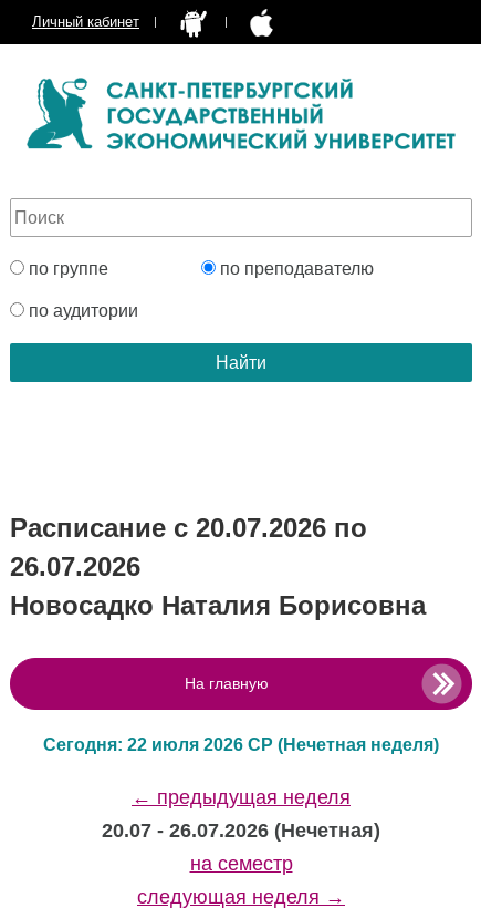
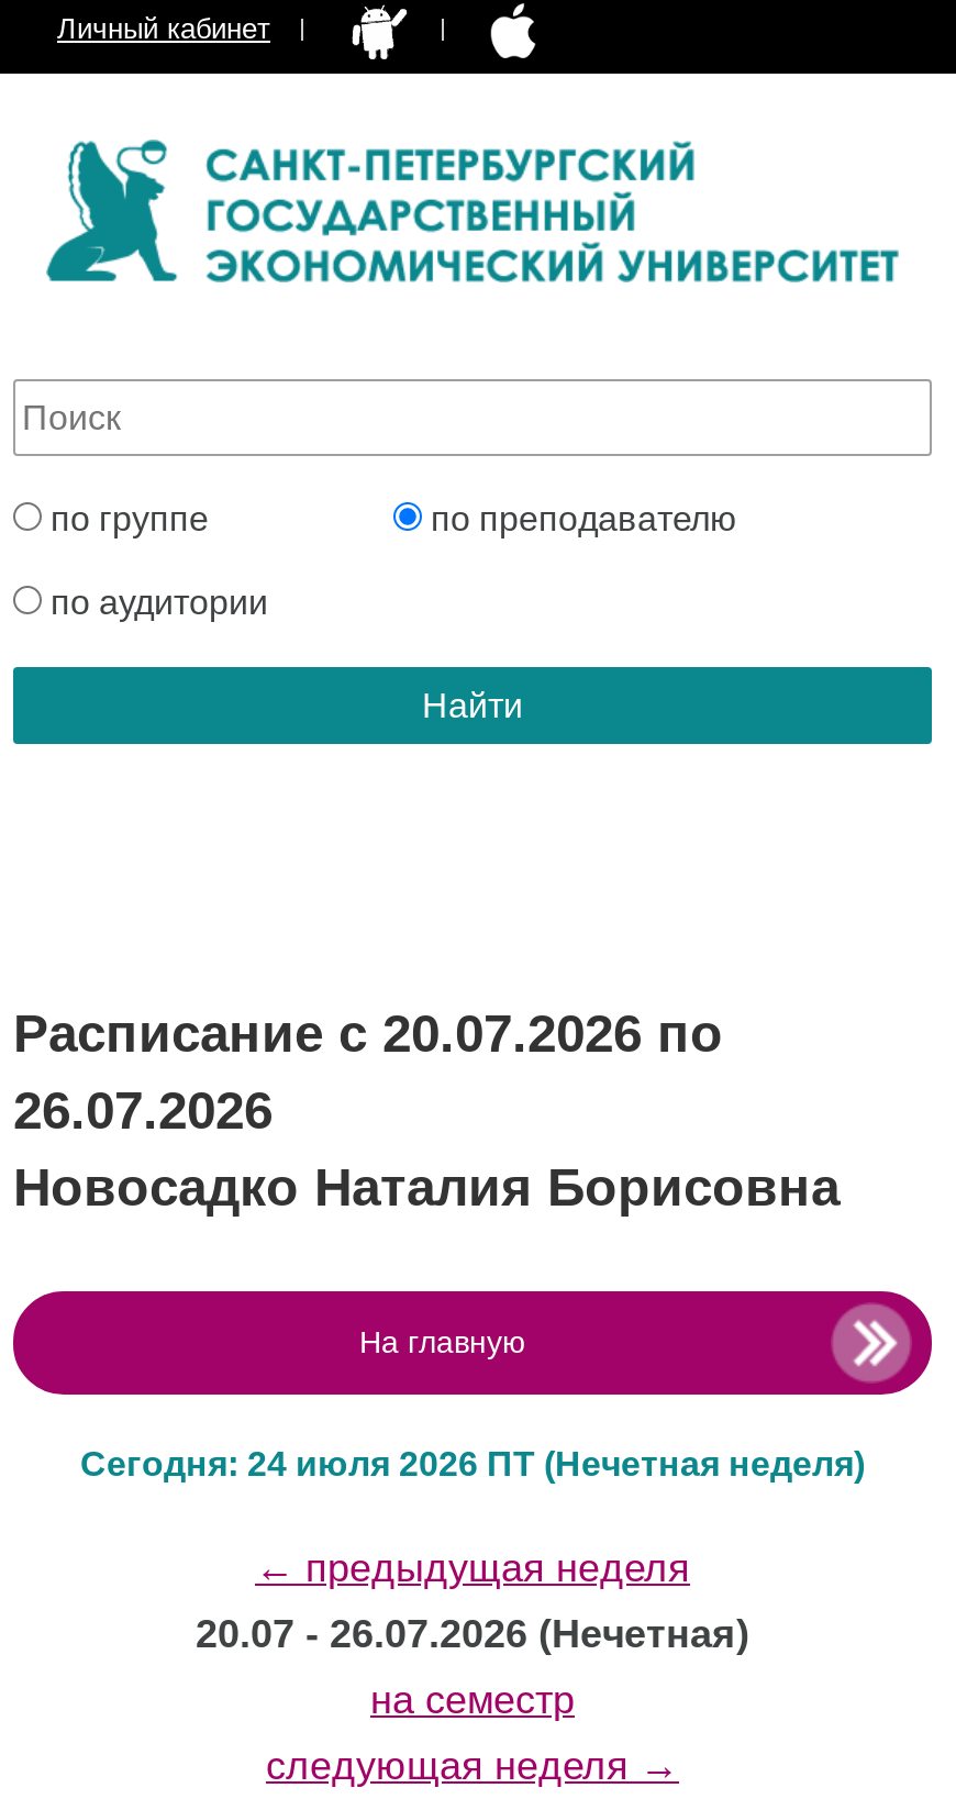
- Сегодня: 22 июля 2026 СР (Нечетная неделя)
+ Сегодня: 24 июля 2026 ПТ (Нечетная неделя)
